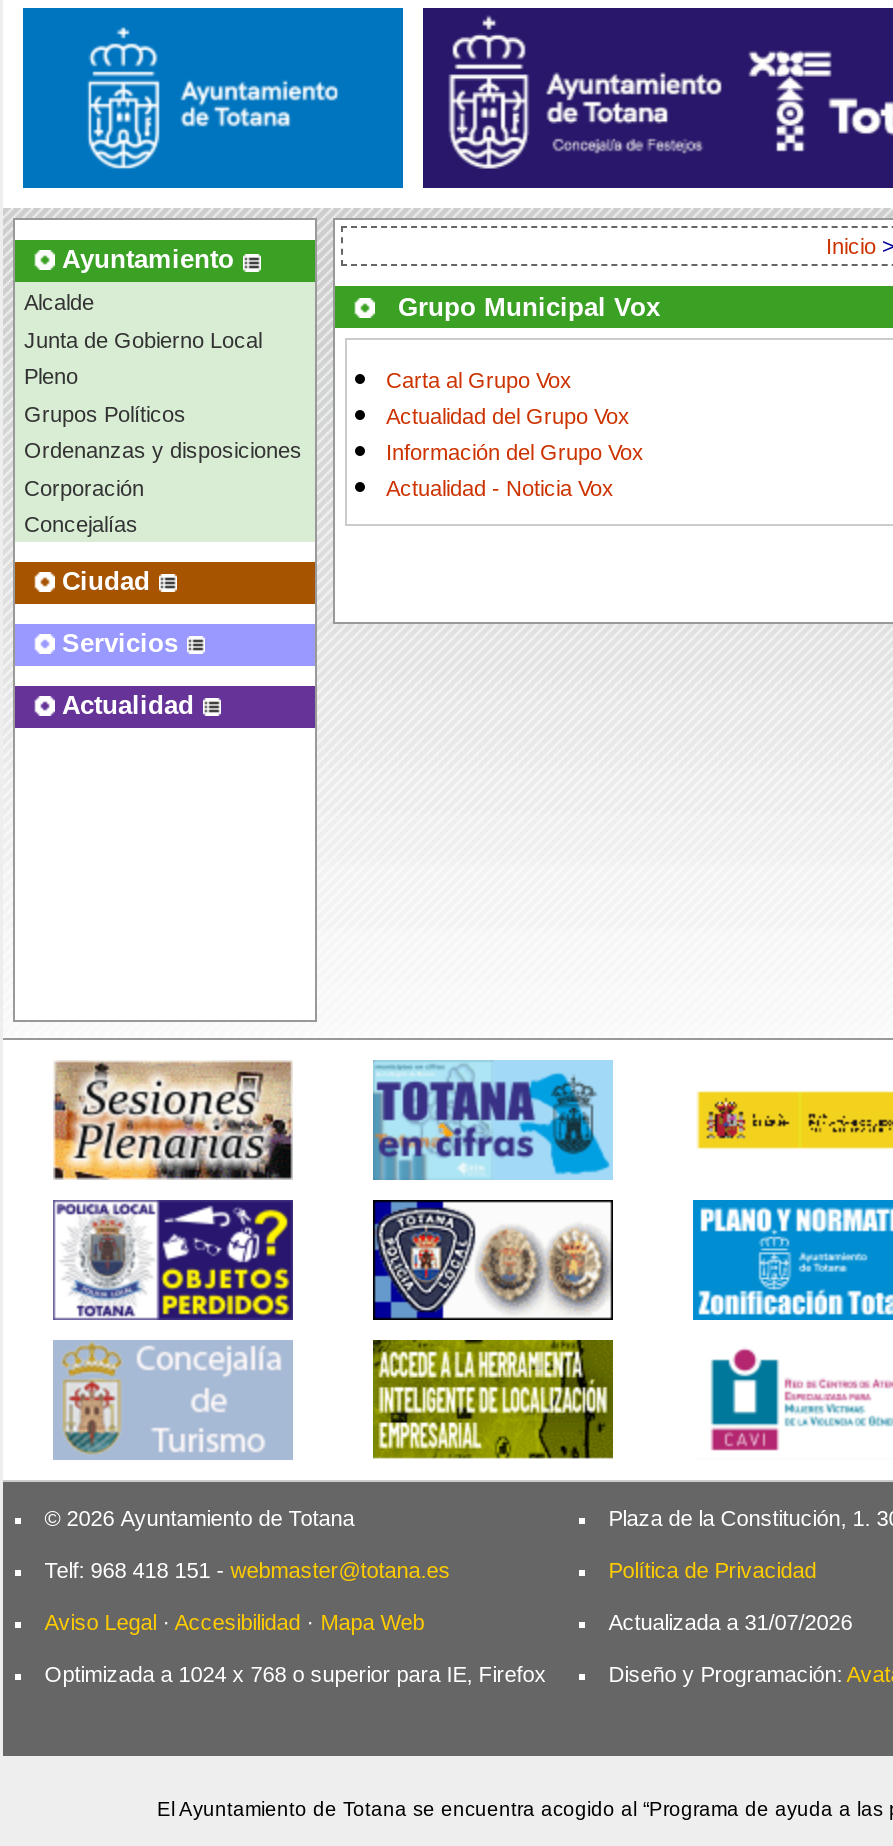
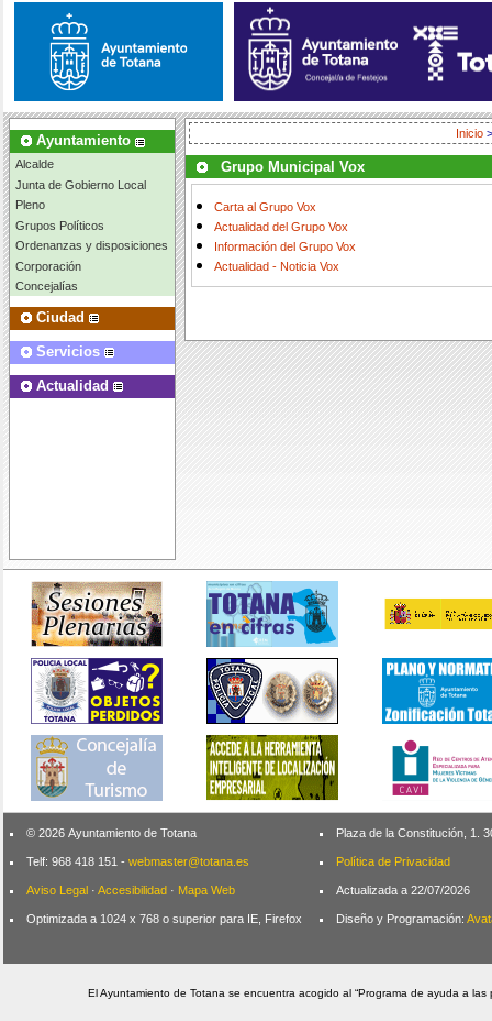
- Actualizada a 31/07/2026
+ Actualizada a 22/07/2026
